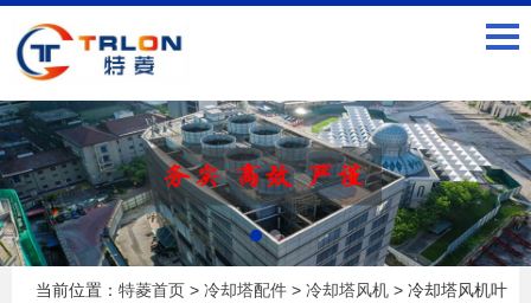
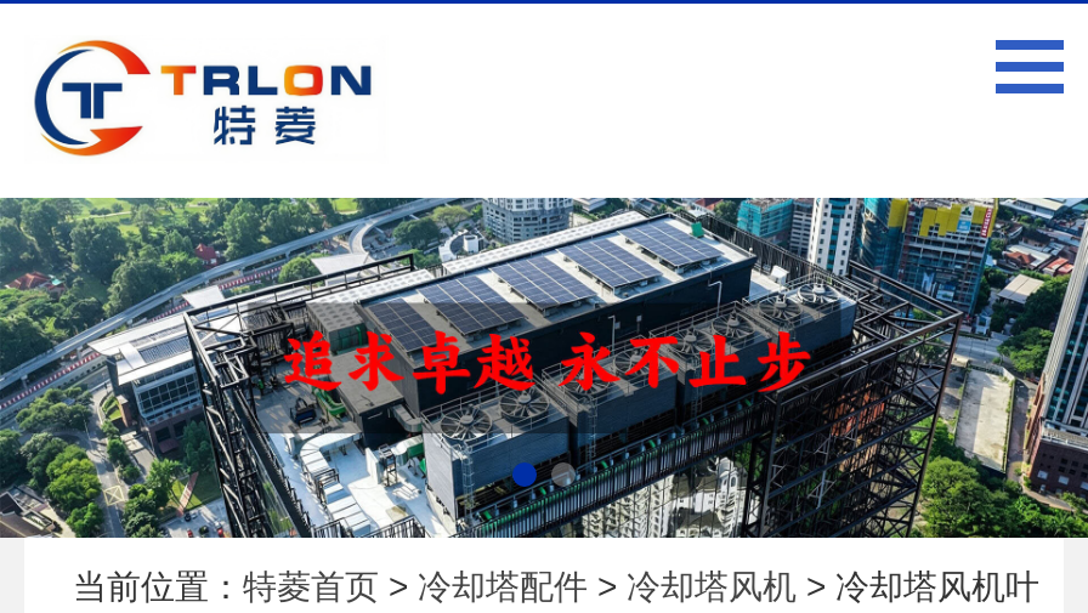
- [image]
+ [image]
